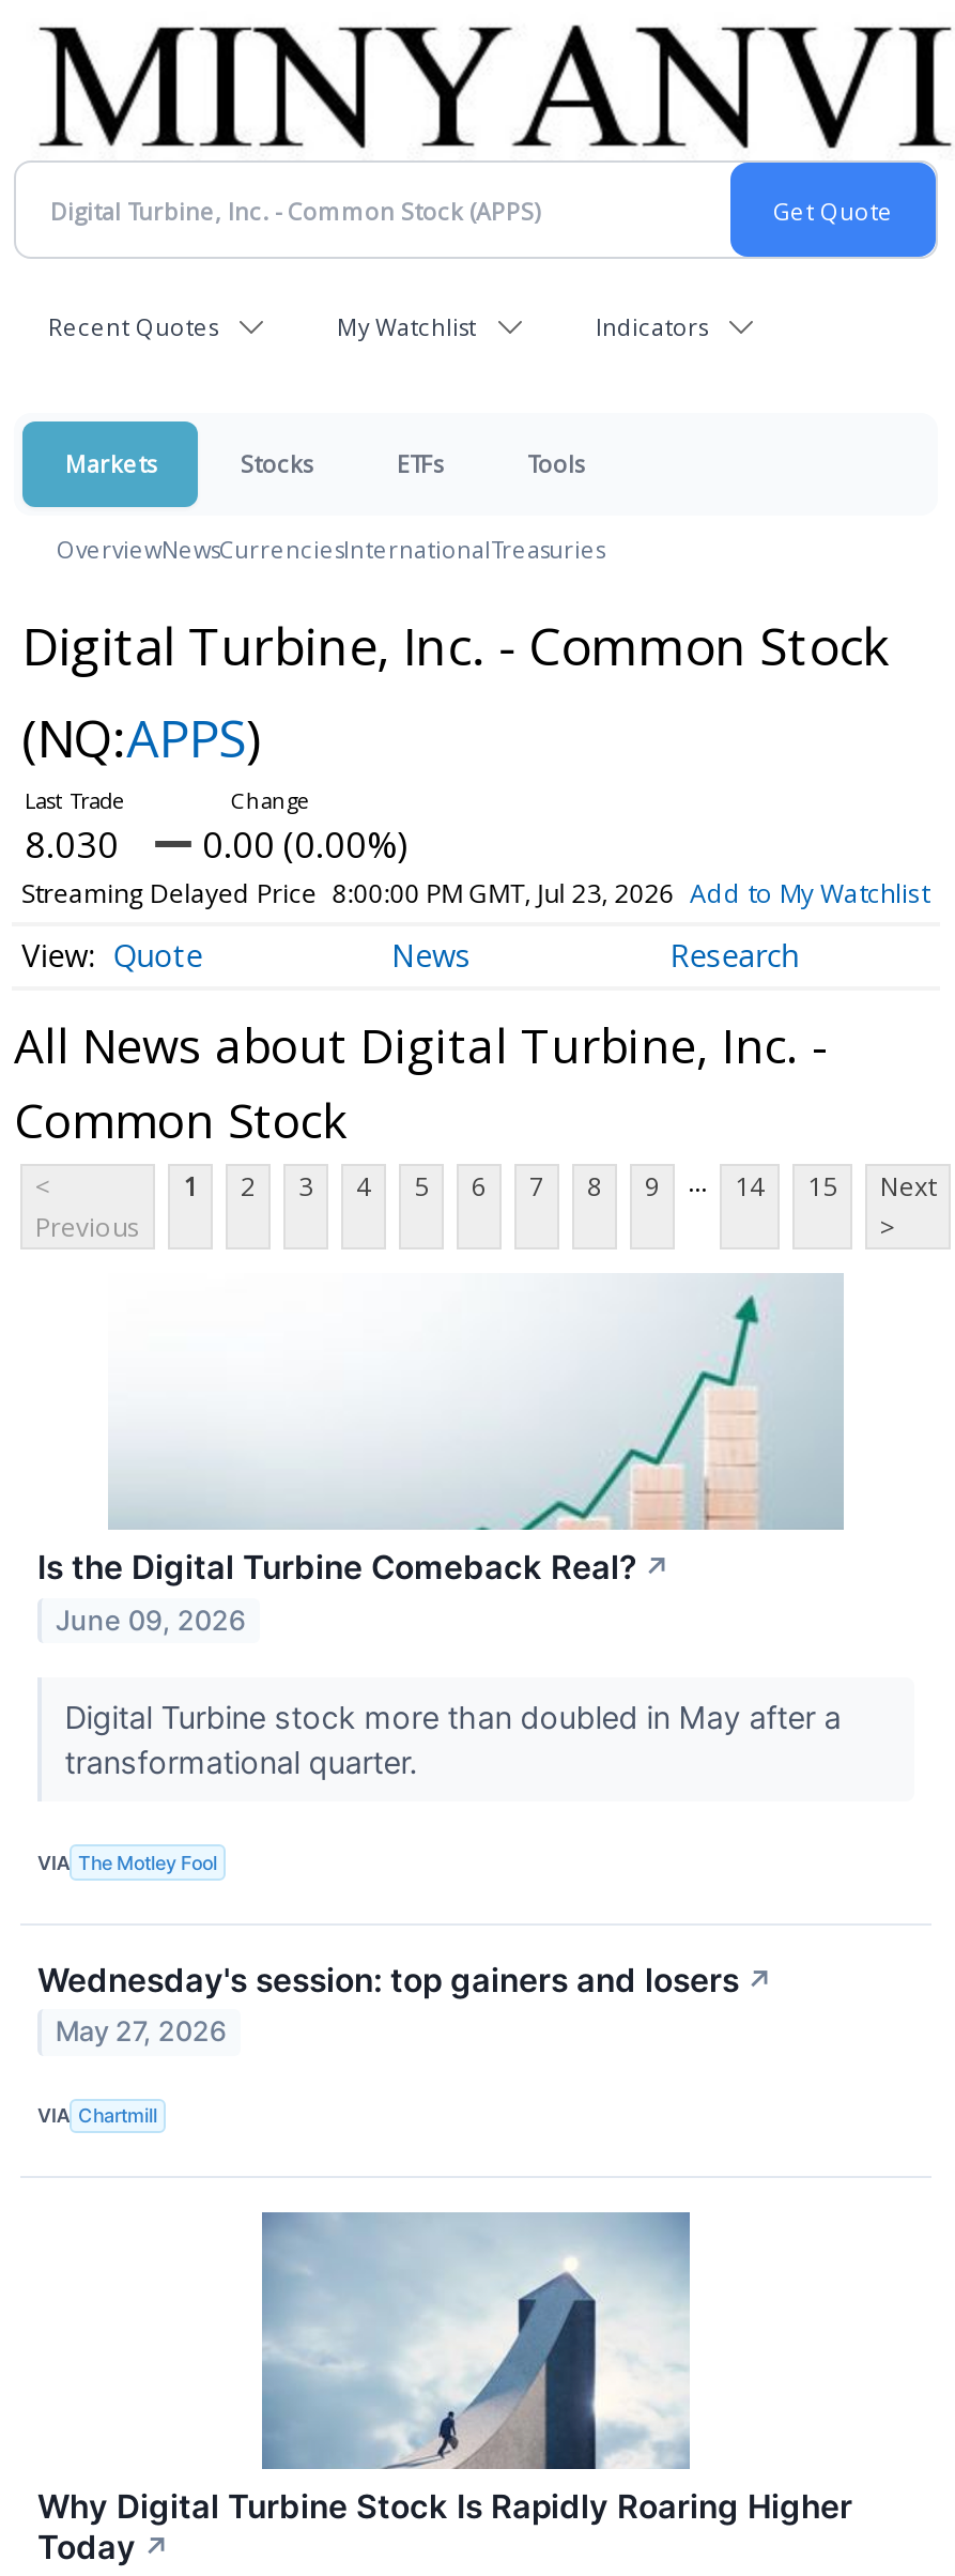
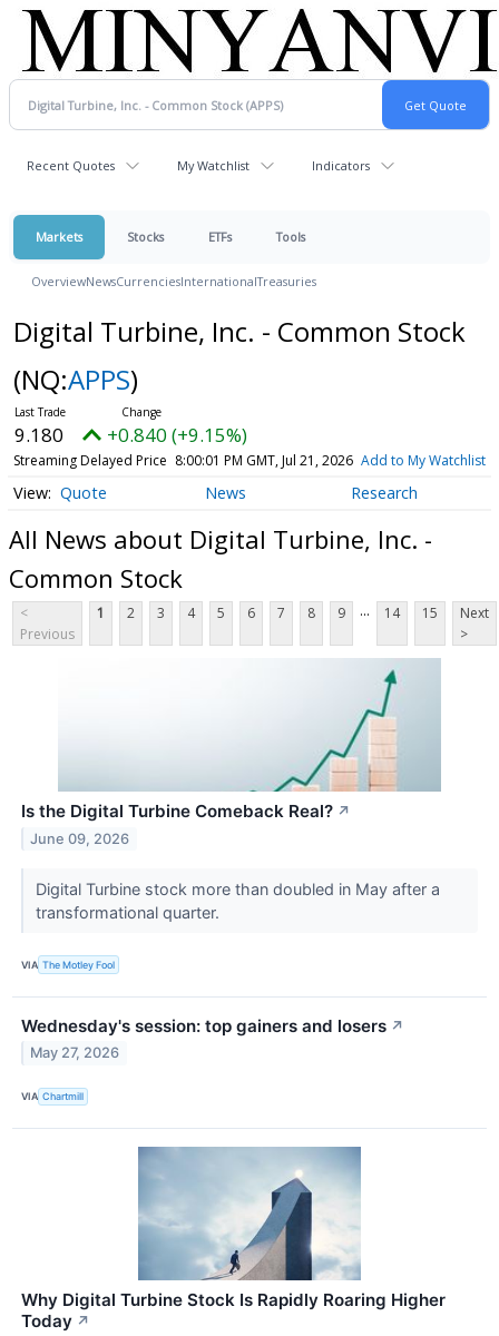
- 8.030
+ 9.180

- 0.00 (0.00%)
+ +0.840 (+9.15%)

- Streaming Delayed Price 8:00:00 PM GMT, Jul 23, 2026 Add to My Watchlist
+ Streaming Delayed Price 8:00:01 PM GMT, Jul 21, 2026 Add to My Watchlist
